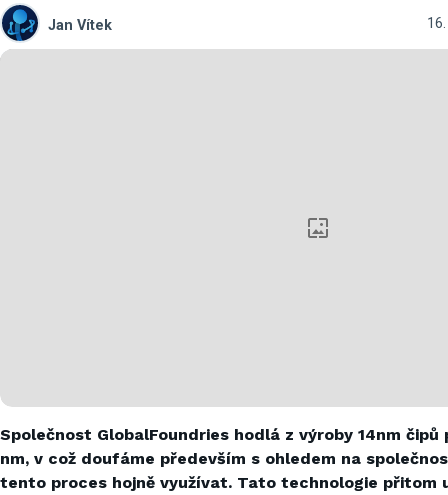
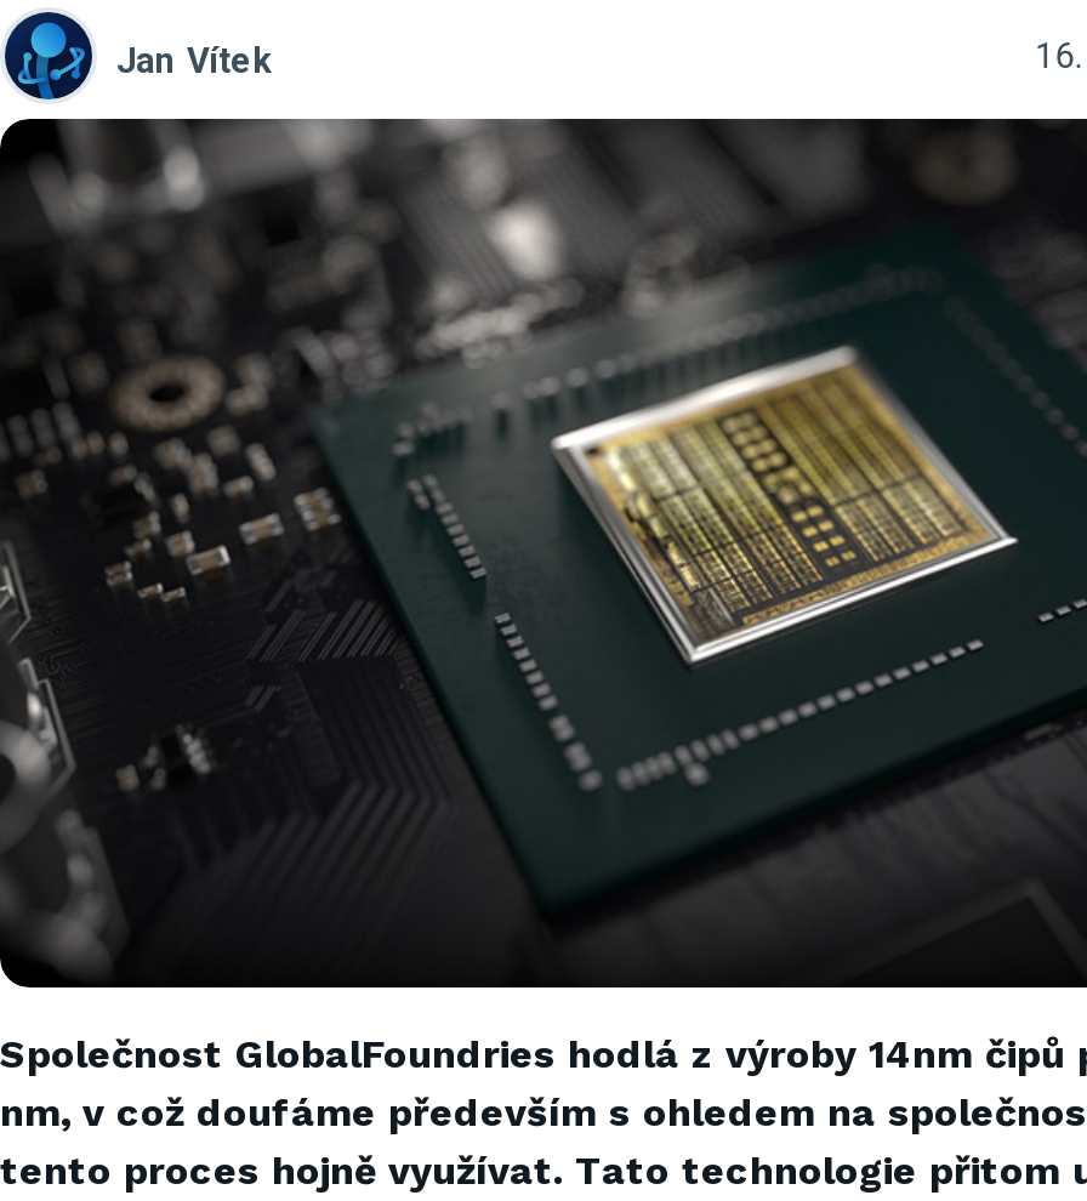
+ [image]
